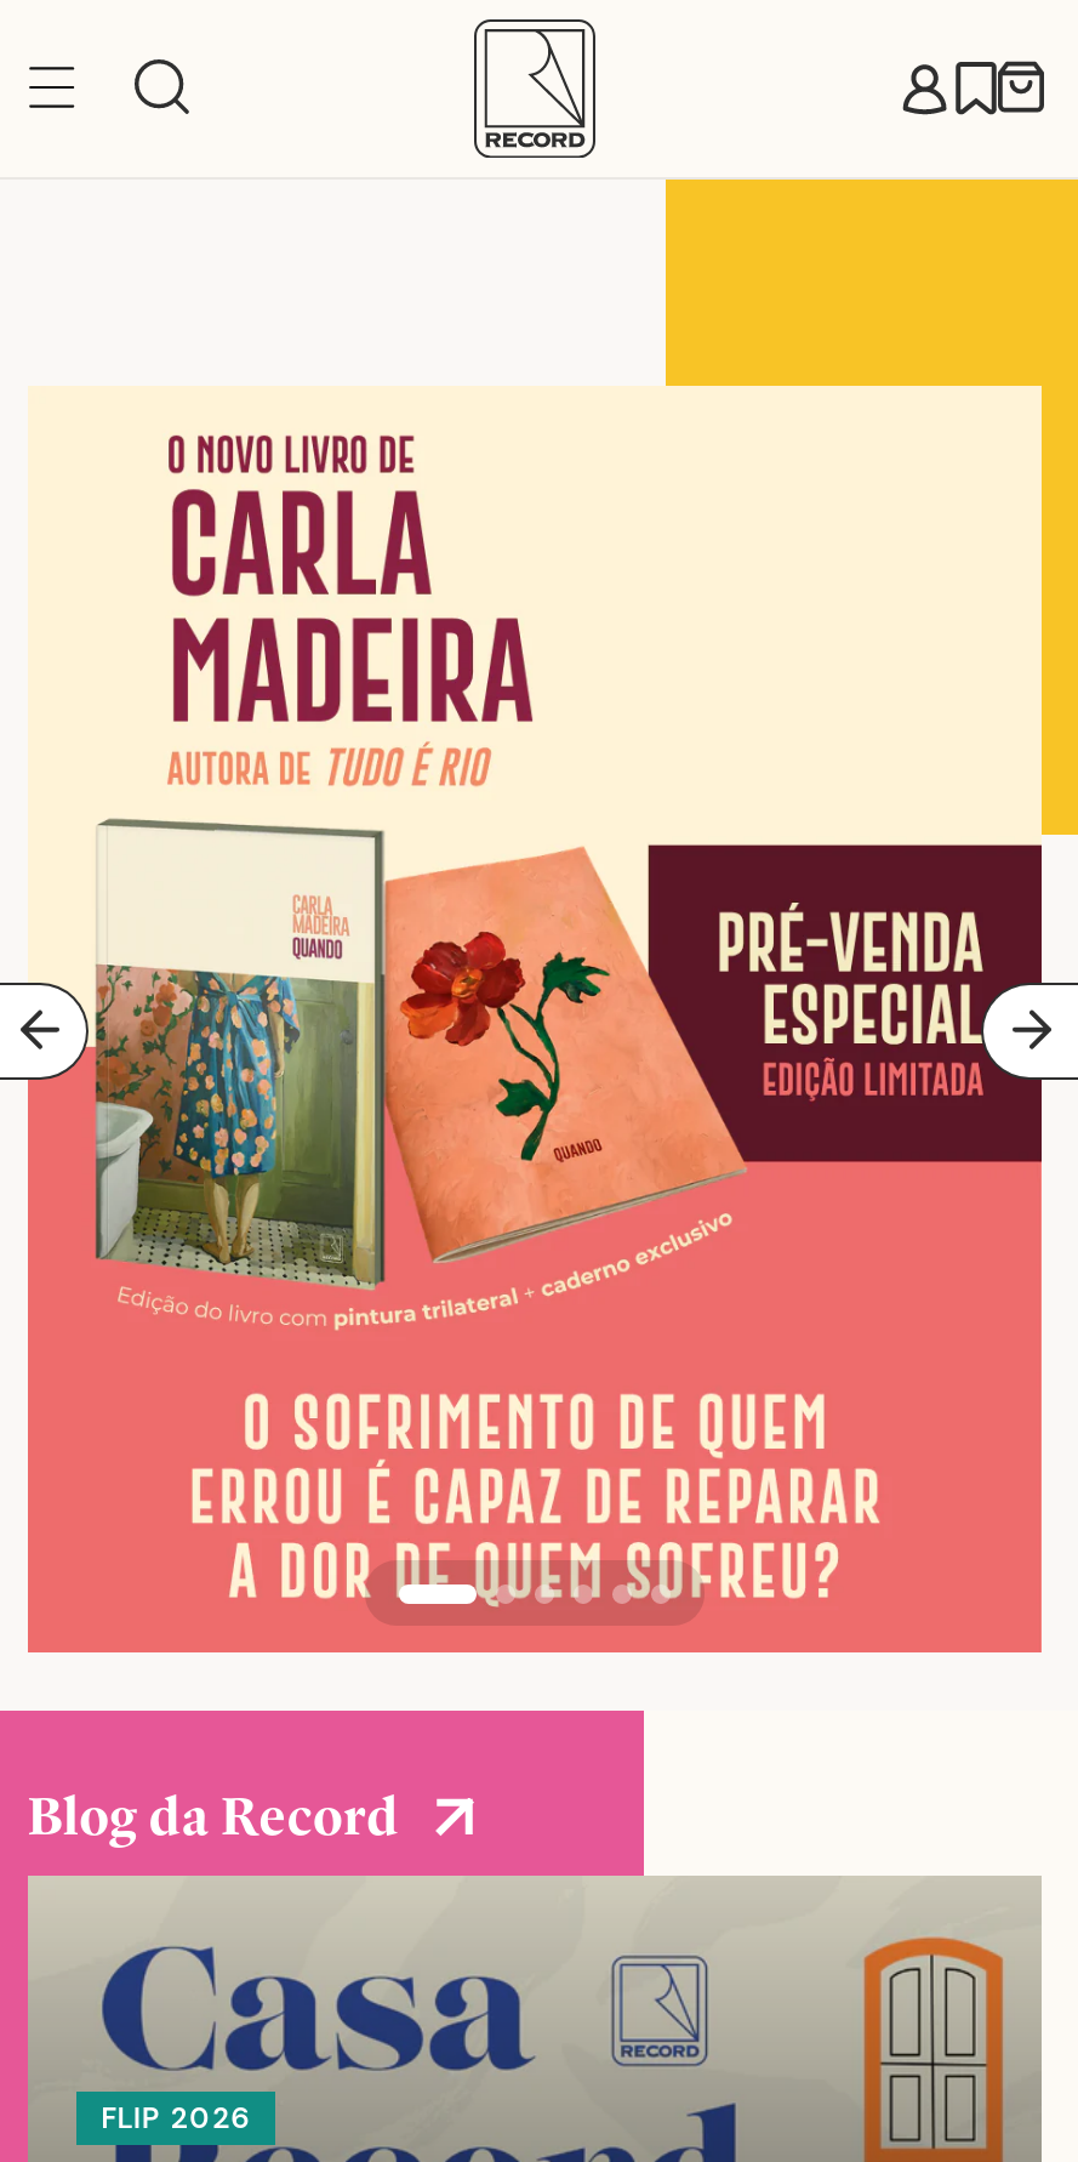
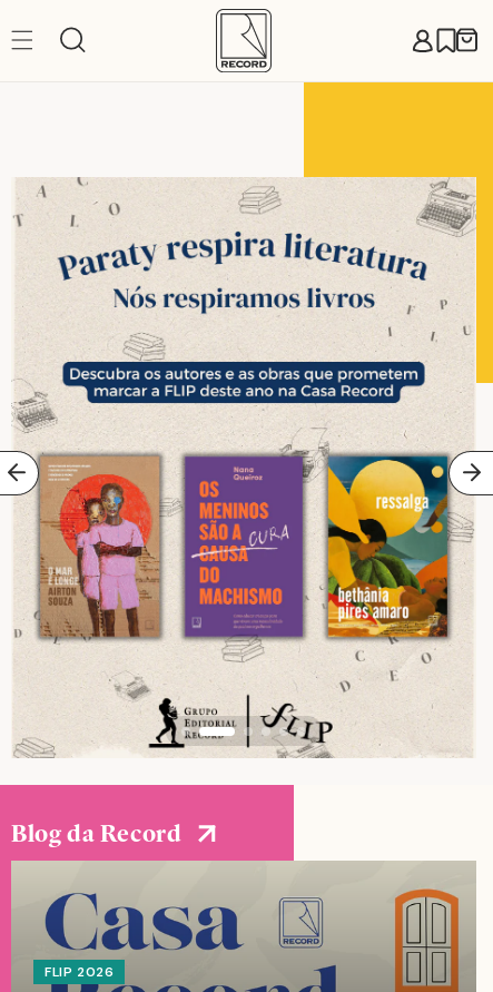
- [image]
+ [image]
